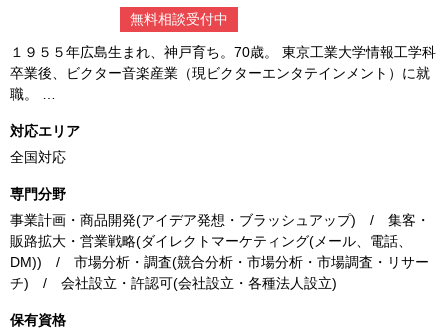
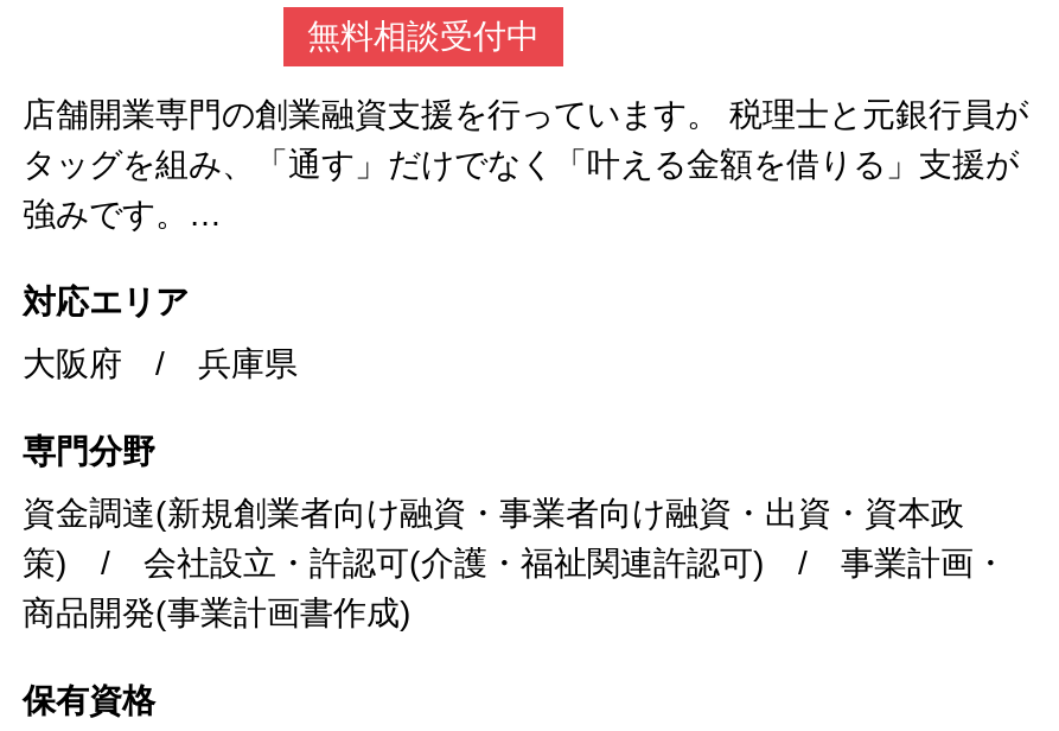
- １９５５年広島生まれ、神戸育ち。70歳。 東京工業大学情報工学科
- 卒業後、ビクター音楽産業（現ビクターエンタテインメント）に就
- 職。 …
+ 店舗開業専門の創業融資支援を行っています。 税理士と元銀行員が
+ タッグを組み、「通す」だけでなく「叶える金額を借りる」支援が
+ 強みです。…

- 全国対応
+ 大阪府 / 兵庫県

- 事業計画・商品開発(アイデア発想・ブラッシュアップ) / 集客・
- 販路拡大・営業戦略(ダイレクトマーケティング(メール、電話、
- DM)) / 市場分析・調査(競合分析・市場分析・市場調査・リサー
- チ) / 会社設立・許認可(会社設立・各種法人設立)
+ 資金調達(新規創業者向け融資・事業者向け融資・出資・資本政
+ 策) / 会社設立・許認可(介護・福祉関連許認可) / 事業計画・
+ 商品開発(事業計画書作成)
